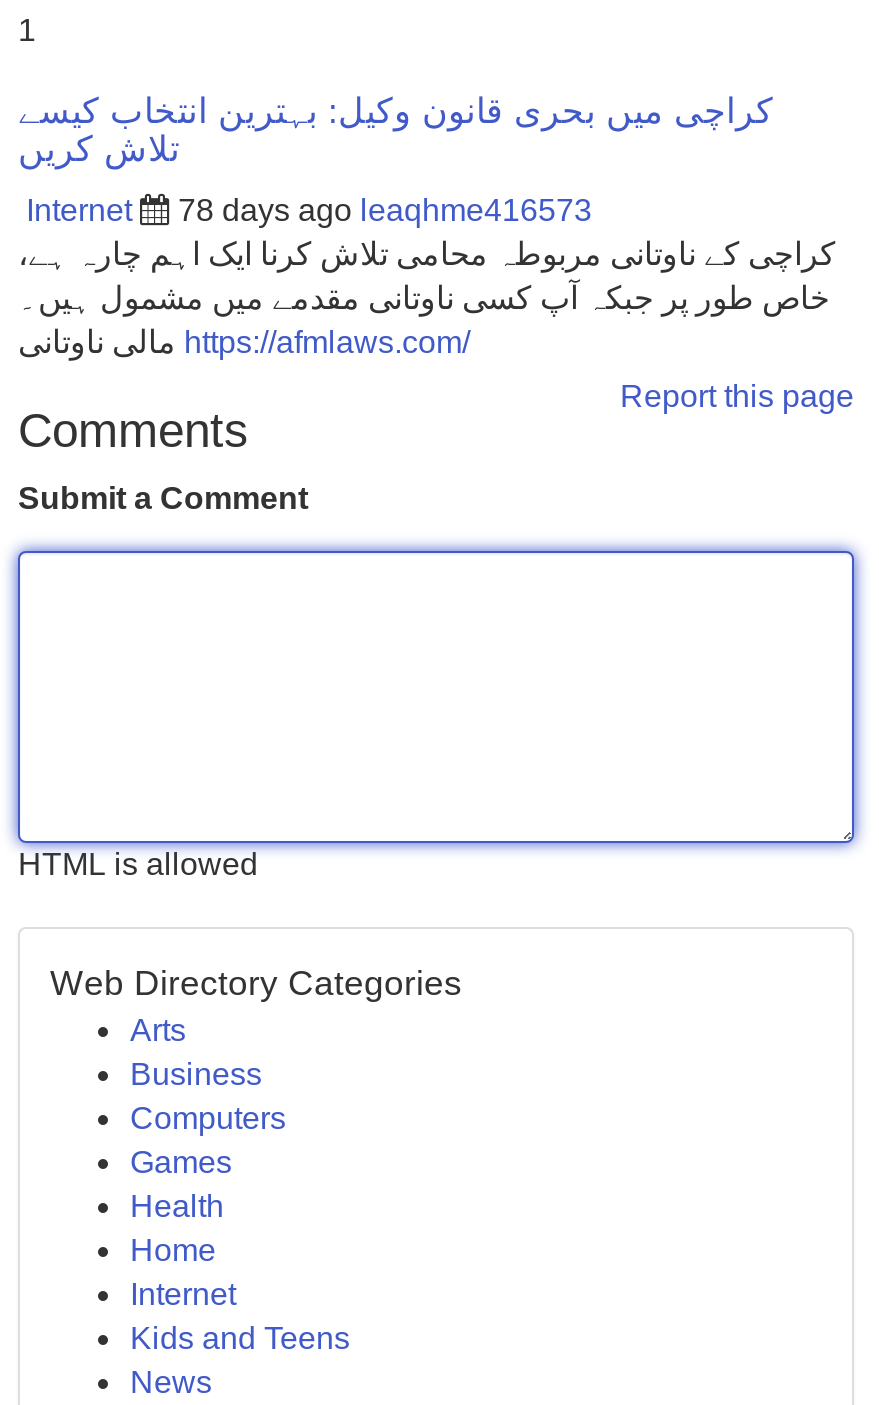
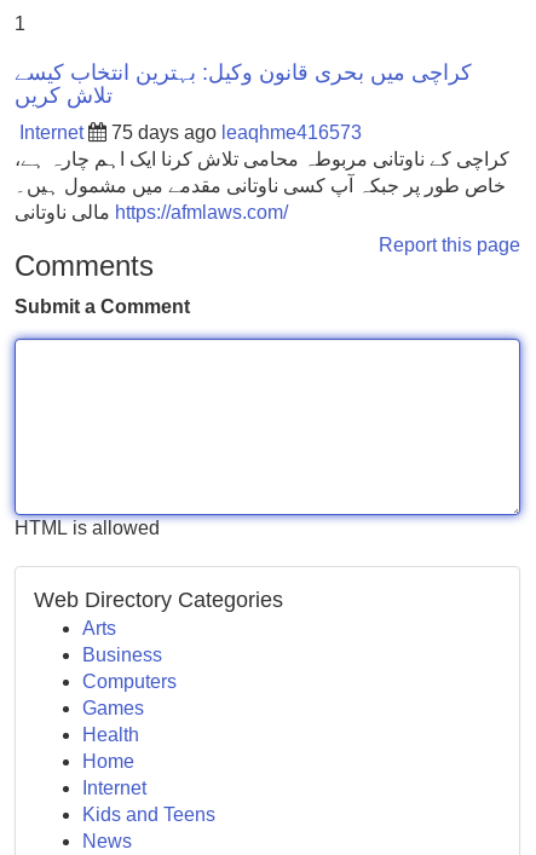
- 78 days ago leaqhme416573
+ 75 days ago leaqhme416573
